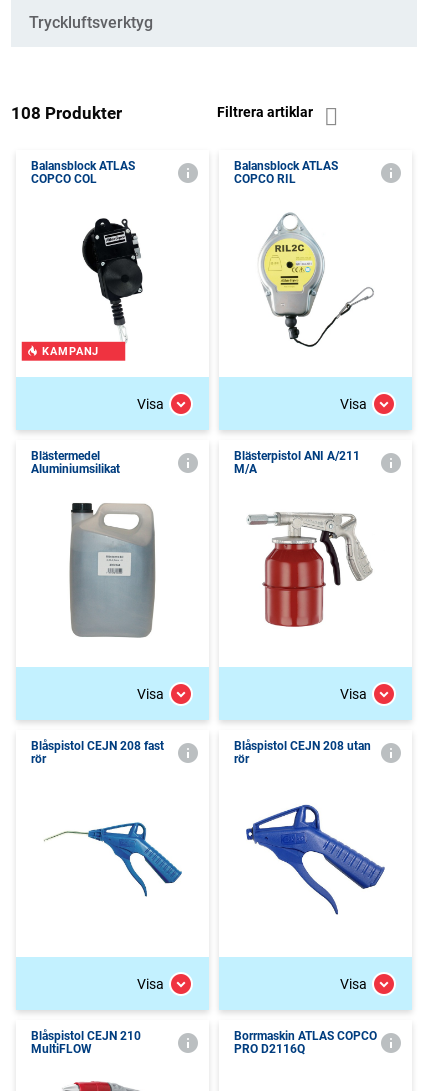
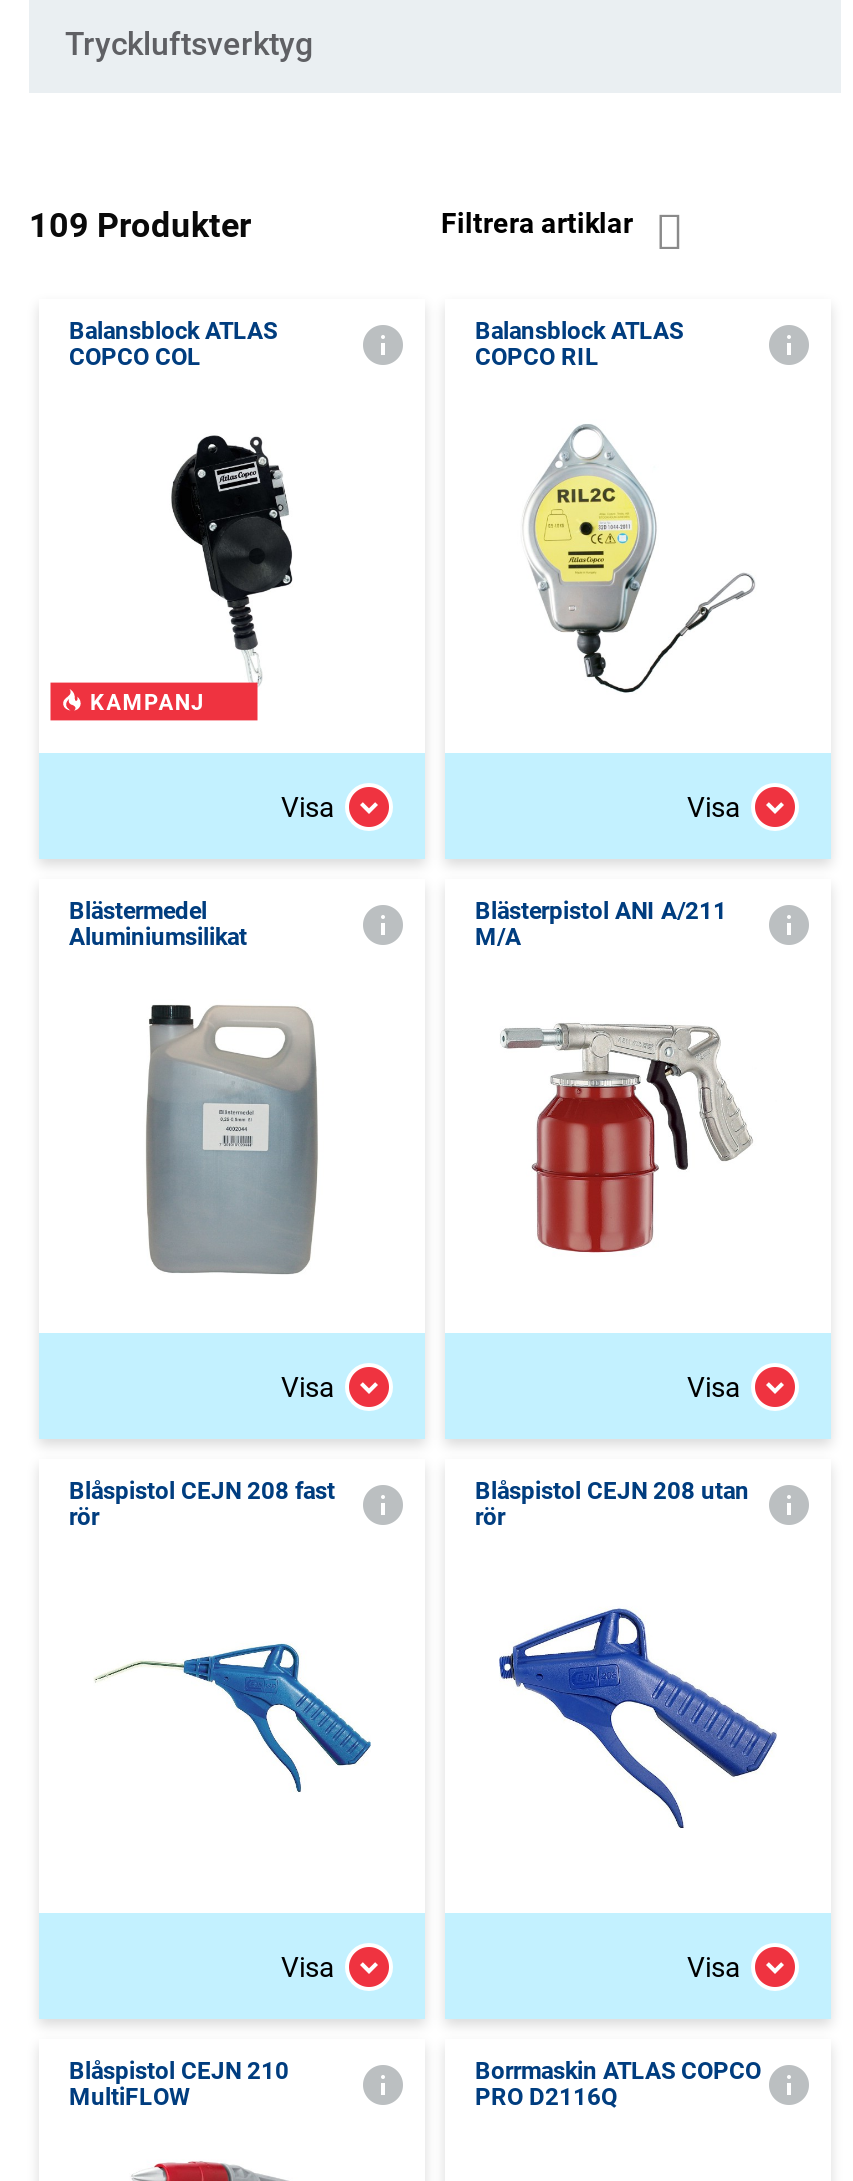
- 108 Produkter
+ 109 Produkter
